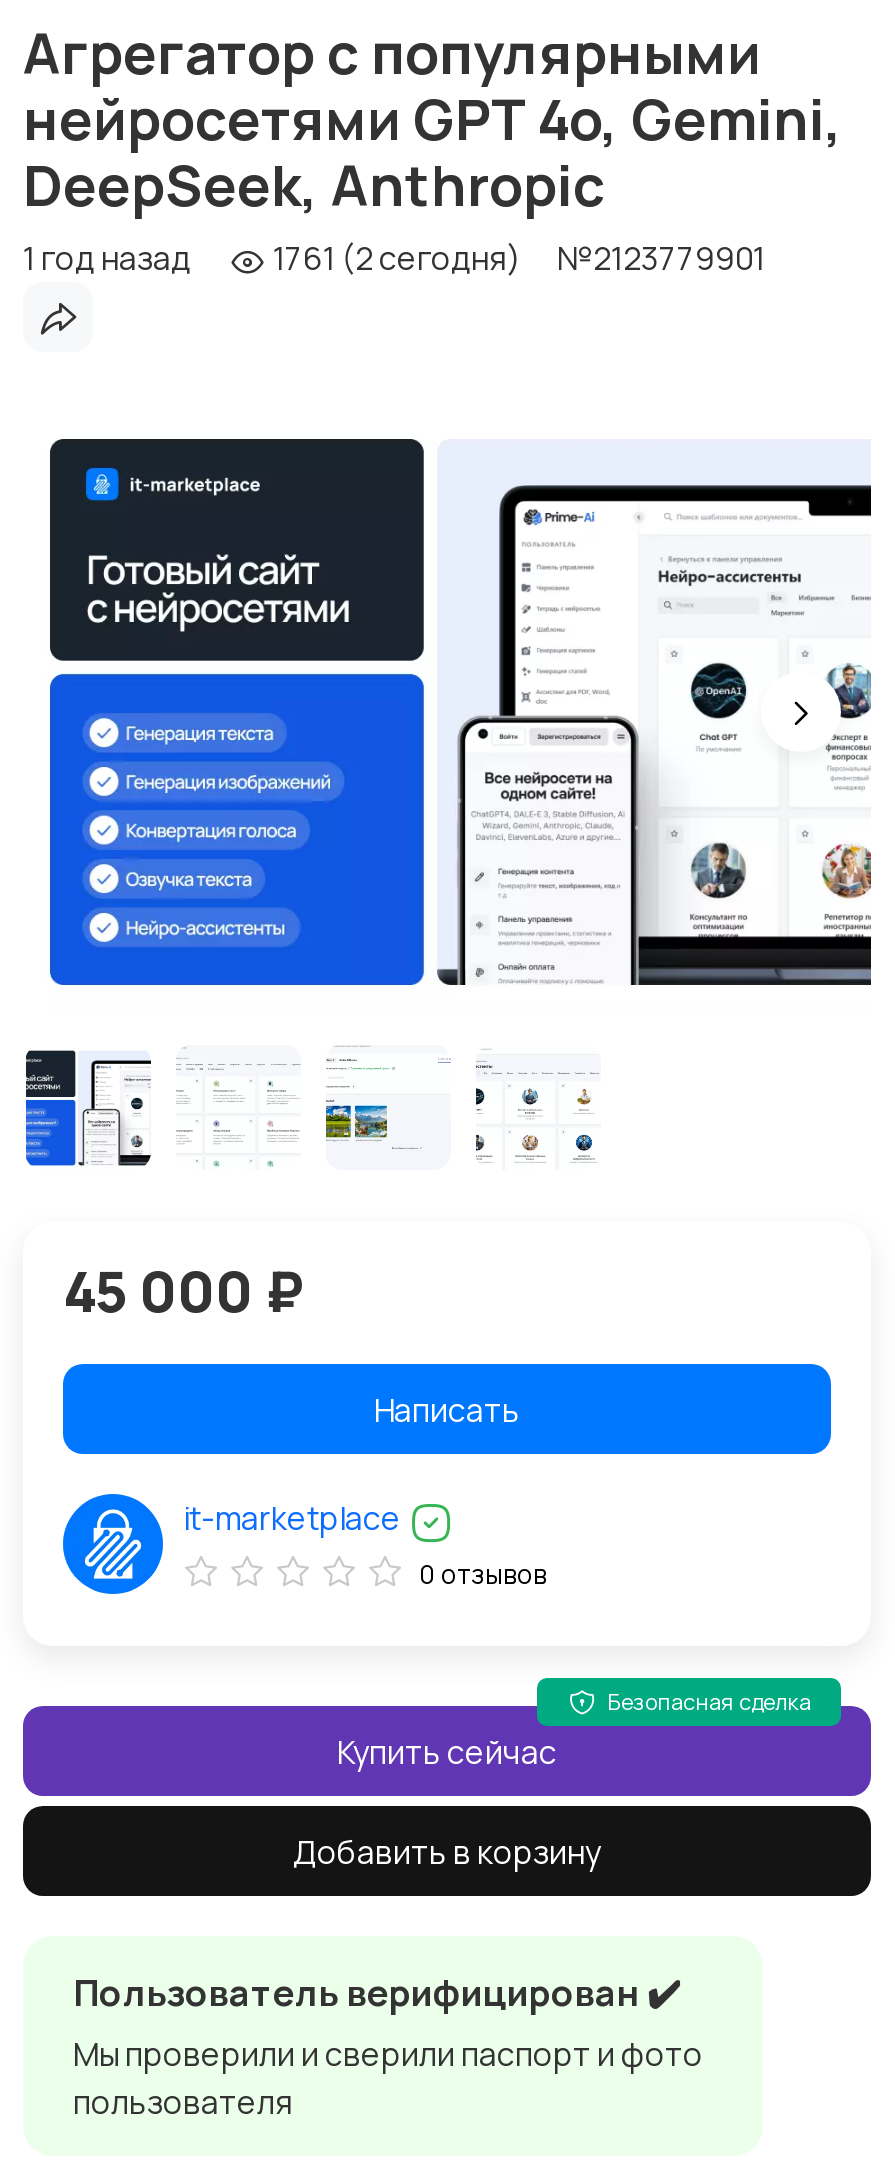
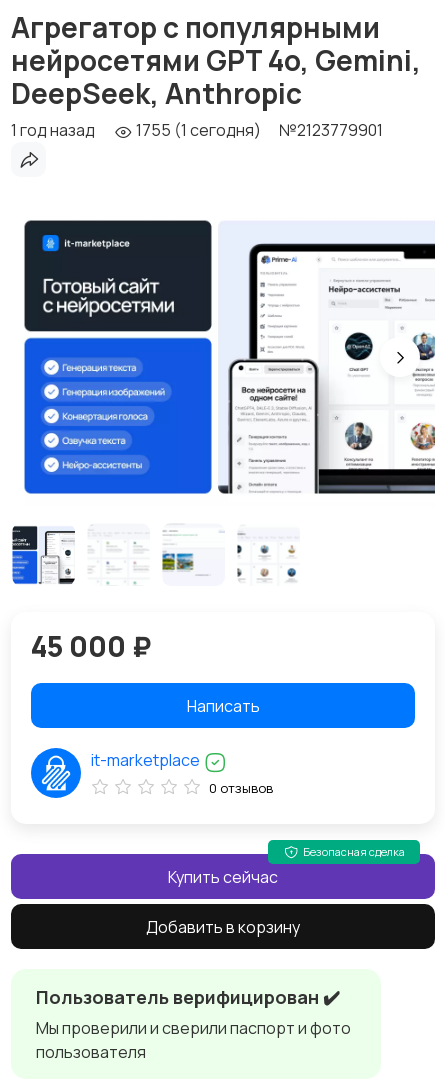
- 1 год назад 1761 (2 сегодня) №2123779901
+ 1 год назад 1755 (1 сегодня) №2123779901
